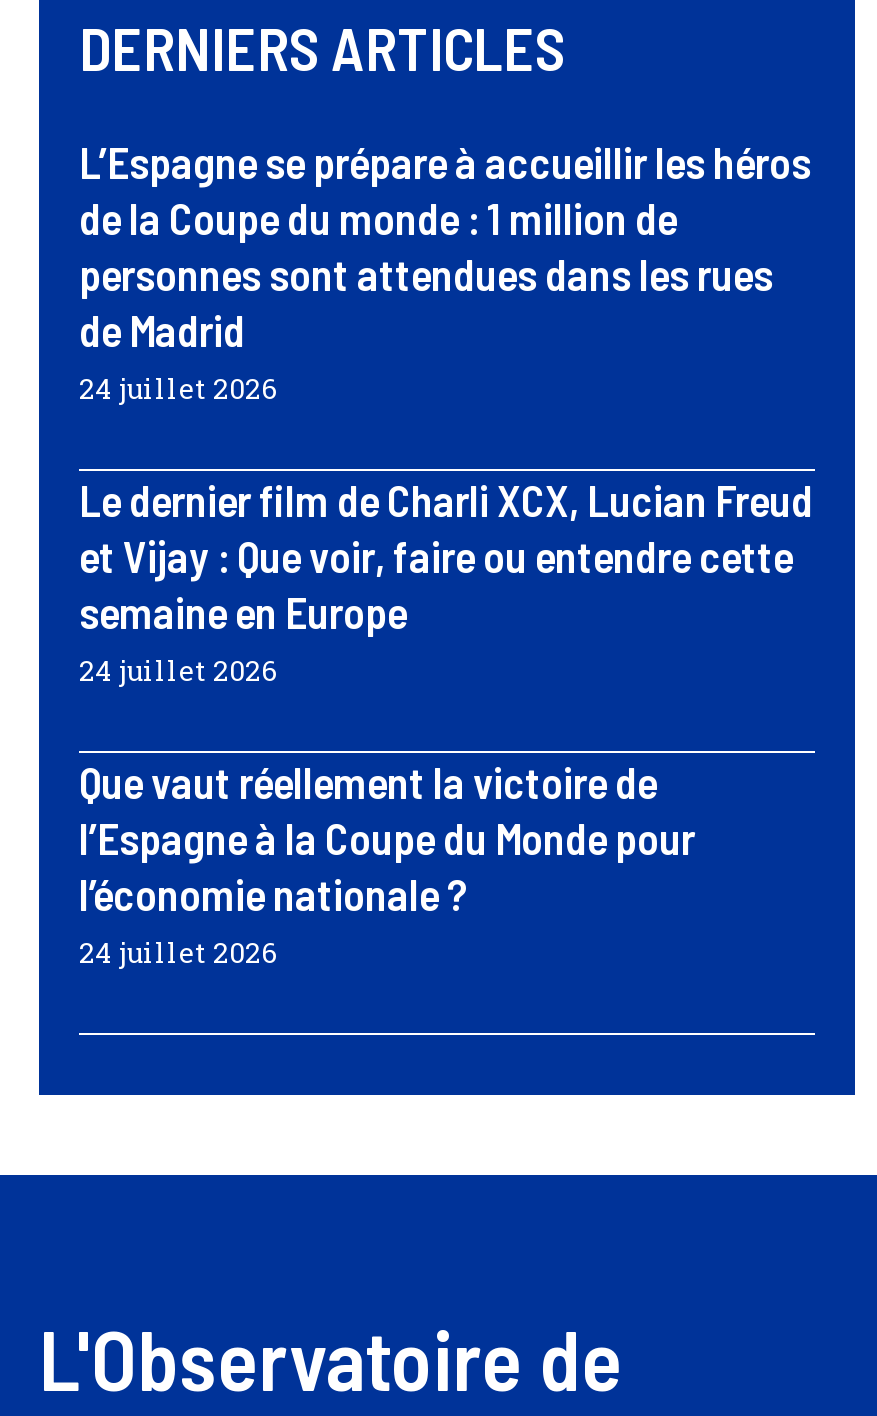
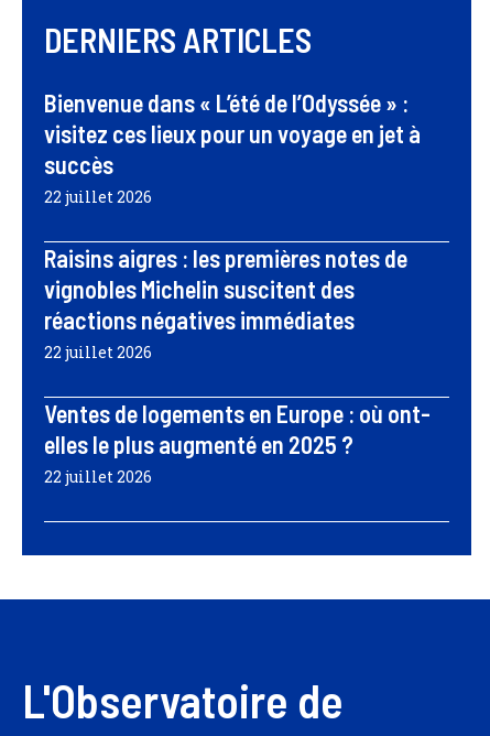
- L’Espagne se prépare à accueillir les héros
- de la Coupe du monde : 1 million de
- personnes sont attendues dans les rues
- de Madrid
- 24 juillet 2026
+ Bienvenue dans « L’été de l’Odyssée » :
+ visitez ces lieux pour un voyage en jet à
+ succès
+ 22 juillet 2026

- Le dernier film de Charli XCX, Lucian Freud
- et Vijay : Que voir, faire ou entendre cette
- semaine en Europe
- 24 juillet 2026
+ Raisins aigres : les premières notes de
+ vignobles Michelin suscitent des
+ réactions négatives immédiates
+ 22 juillet 2026

- Que vaut réellement la victoire de
- l’Espagne à la Coupe du Monde pour
- l’économie nationale ?
- 24 juillet 2026
+ Ventes de logements en Europe : où ont-
+ elles le plus augmenté en 2025 ?
+ 22 juillet 2026
